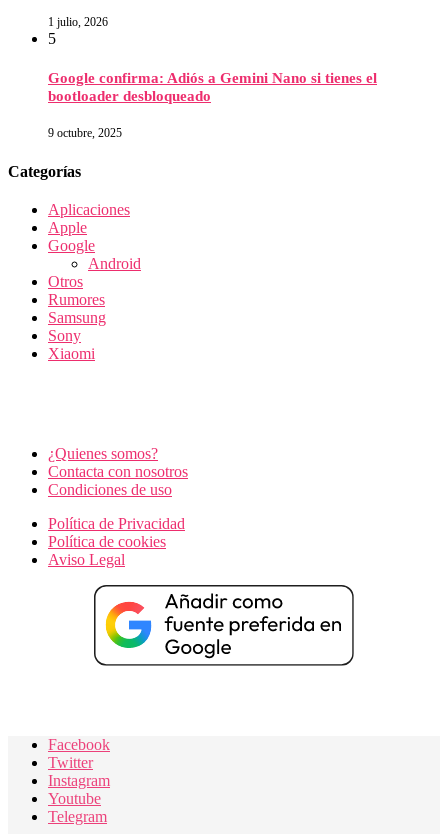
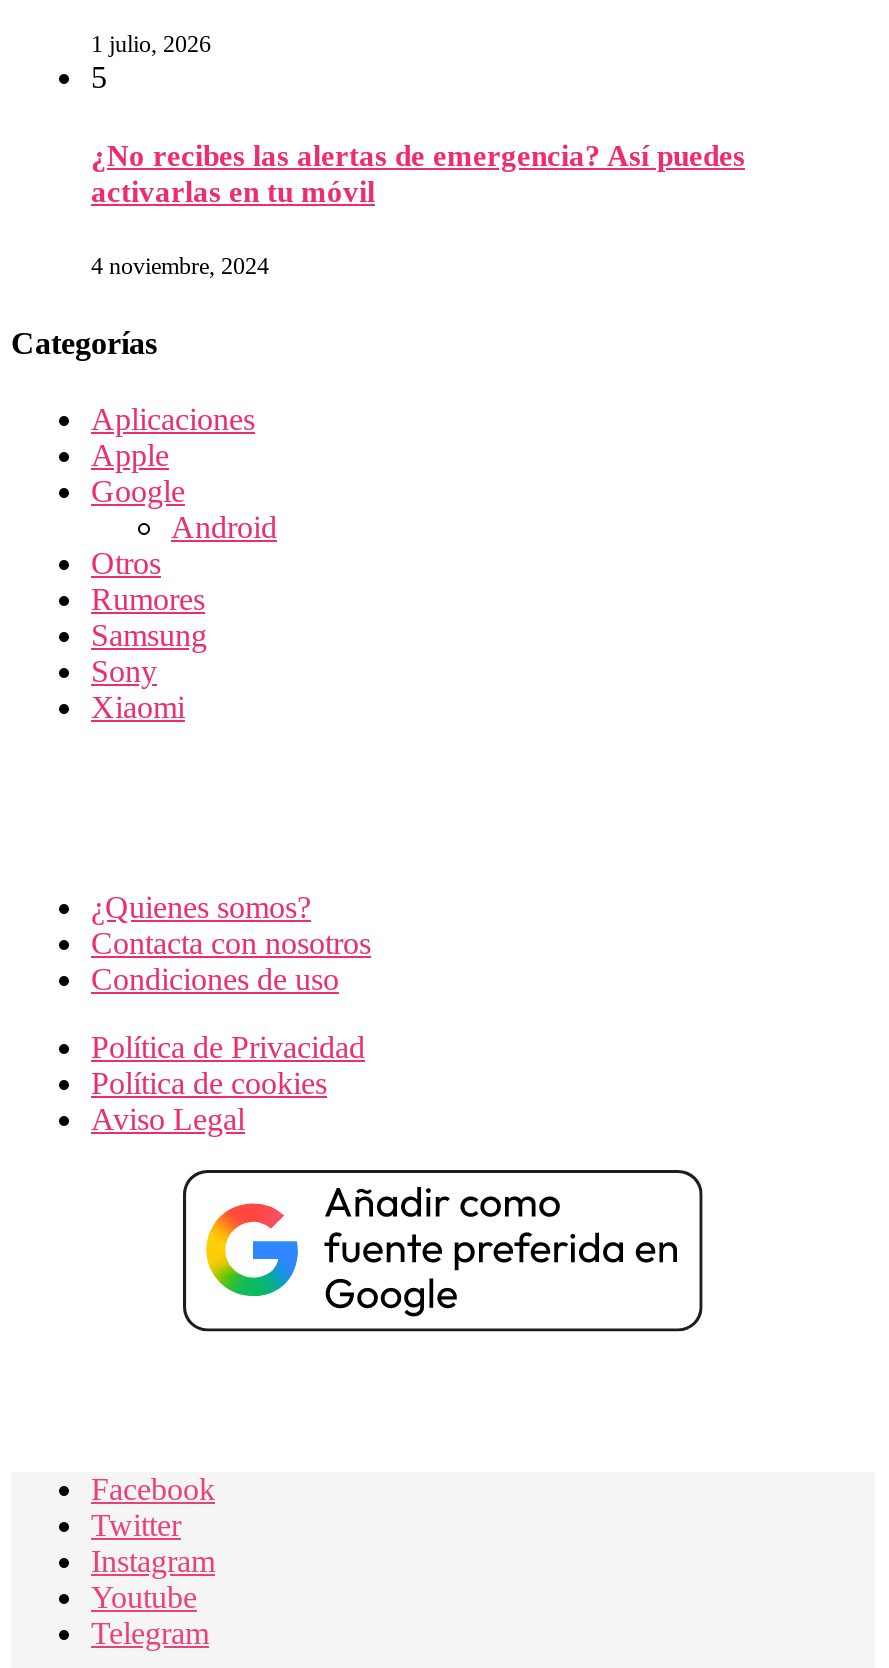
- Google confirma: Adiós a Gemini Nano si tienes el
- bootloader desbloqueado
+ ¿No recibes las alertas de emergencia? Así puedes
+ activarlas en tu móvil

- 9 octubre, 2025
+ 4 noviembre, 2024
